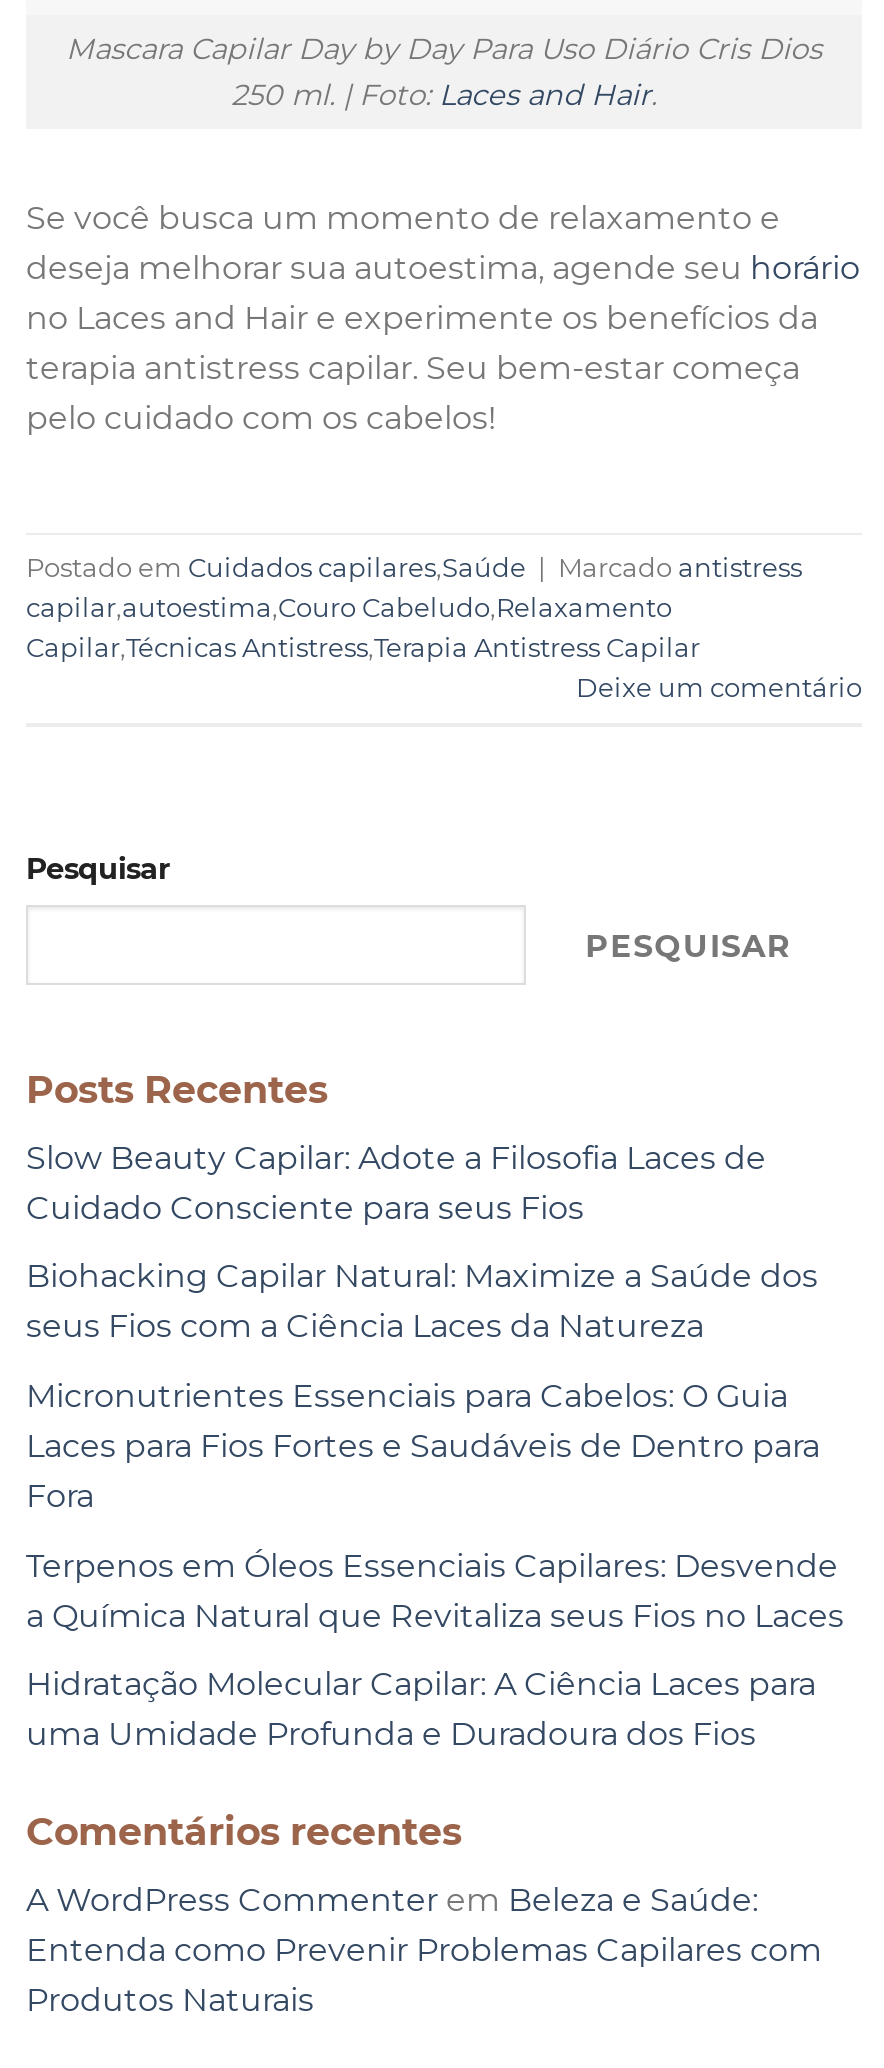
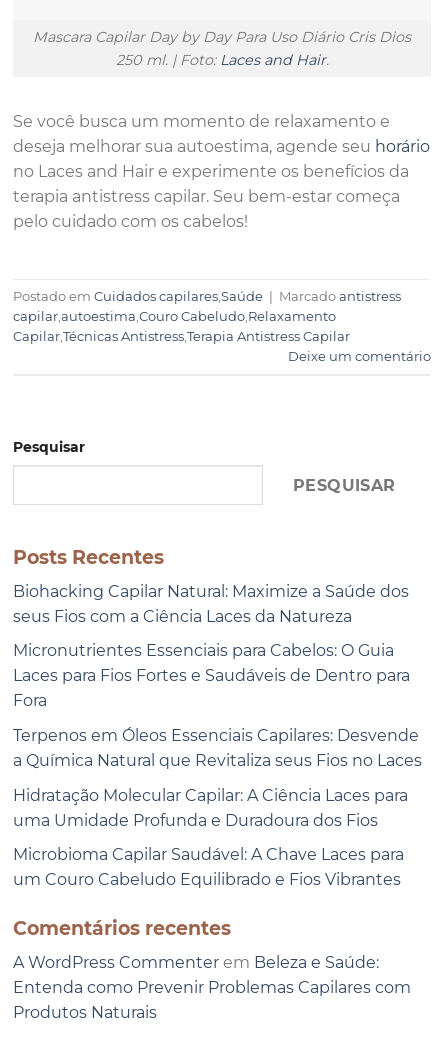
- Slow Beauty Capilar: Adote a Filosofia Laces de
- Cuidado Consciente para seus Fios

moved up: Biohacking Capilar Natural: Maximize a Saúde dos | seus Fios com a Ciência Laces da Natureza | Micronutrientes Essenciais para Cabelos: O Guia | ... | Hidratação Molecular Capilar: A Ciência Laces para | uma Umidade Profunda e Duradoura dos Fios

+ Microbioma Capilar Saudável: A Chave Laces para
+ um Couro Cabeludo Equilibrado e Fios Vibrantes
